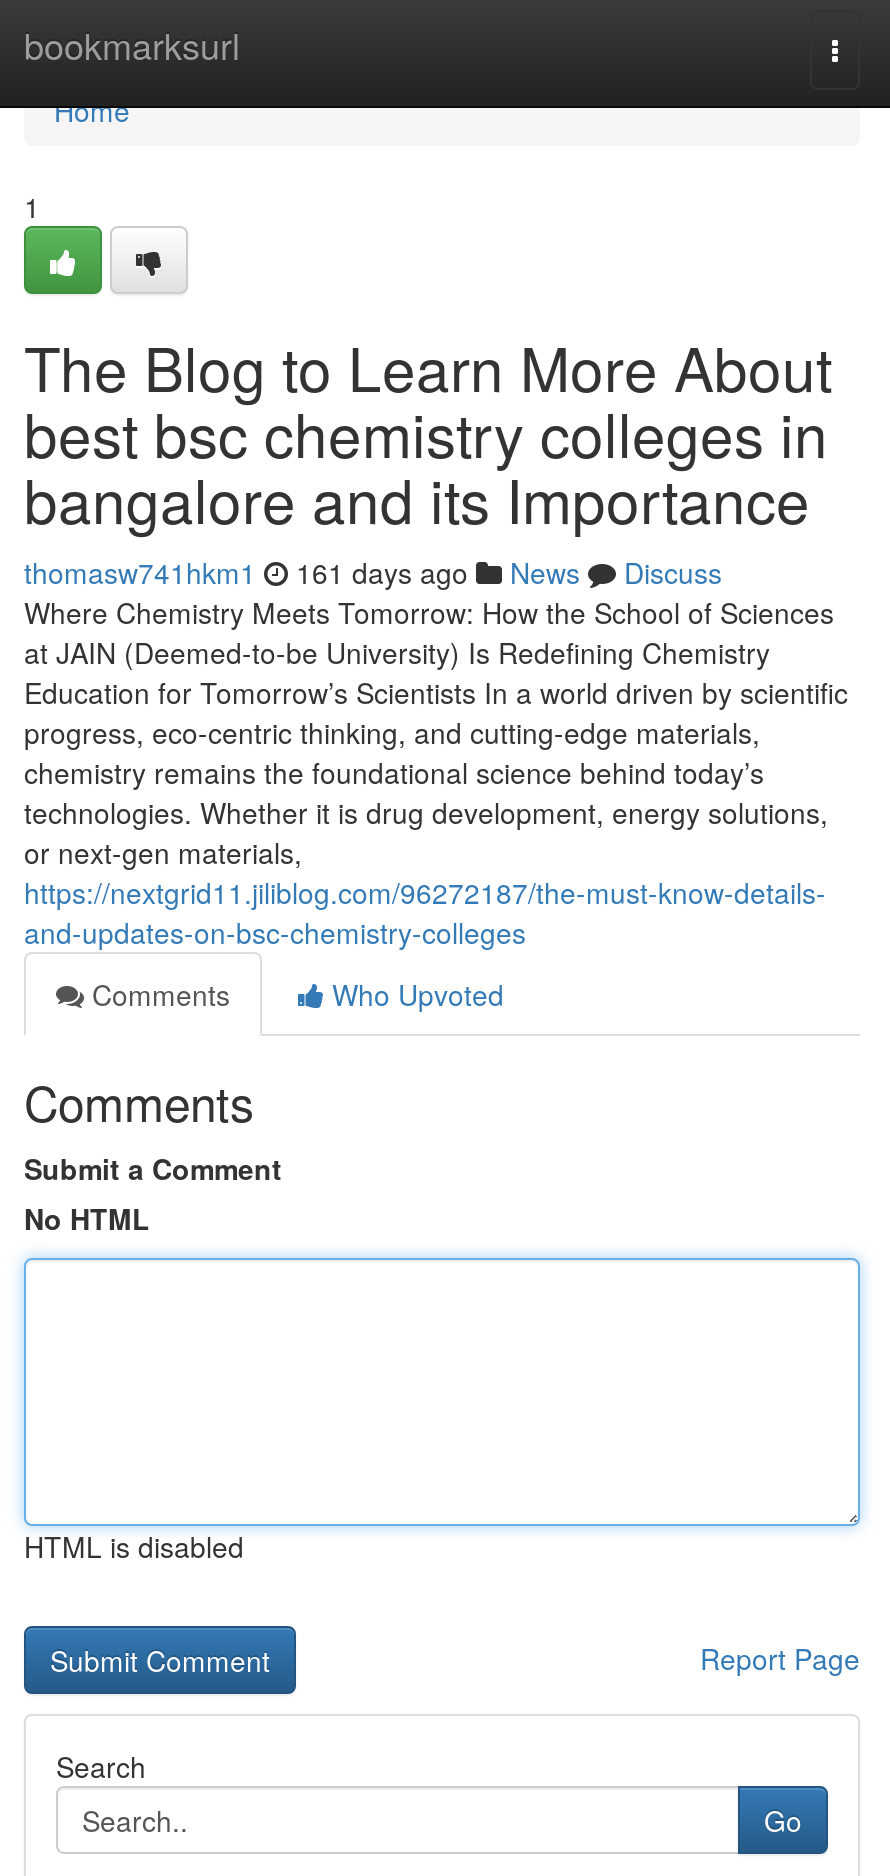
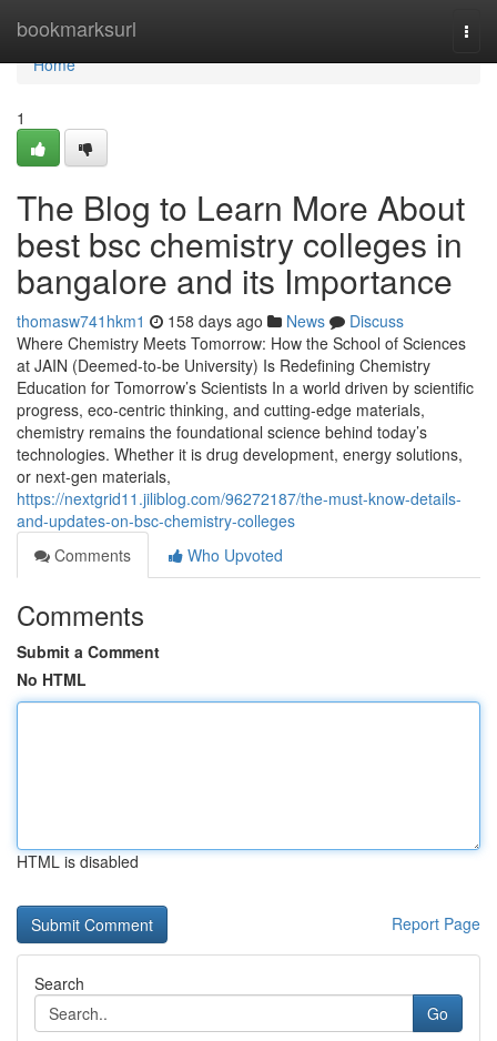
- thomasw741hkm1 161 days ago News Discuss
+ thomasw741hkm1 158 days ago News Discuss
